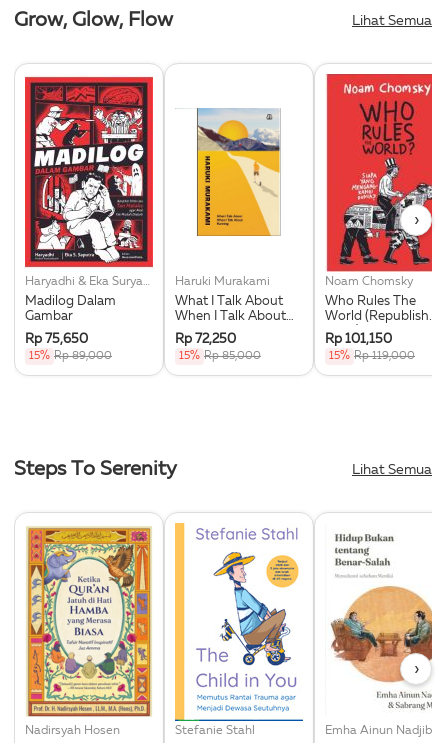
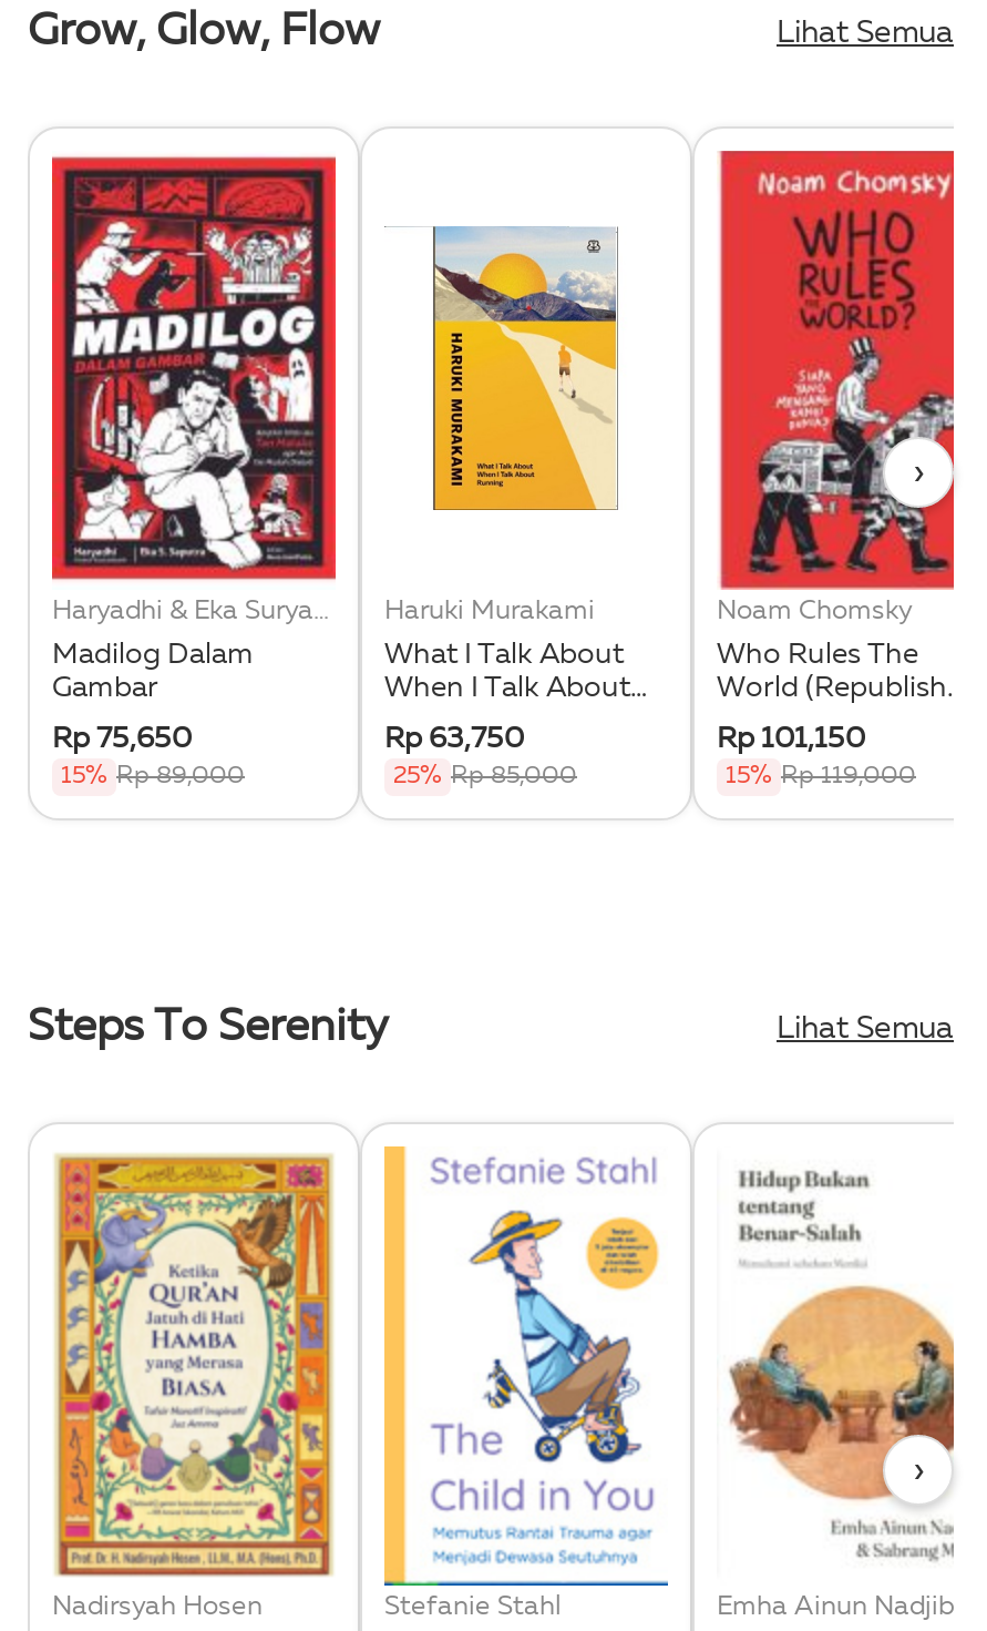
- Rp 72,250
+ Rp 63,750

- 15% Rp 85,000
+ 25% Rp 85,000
